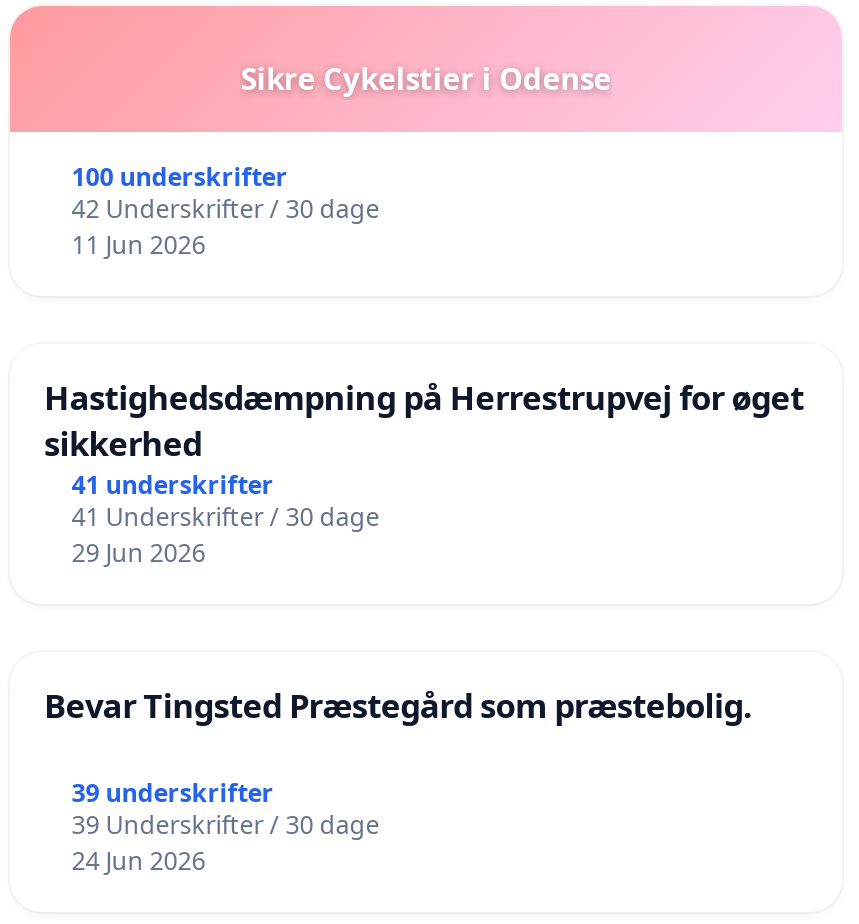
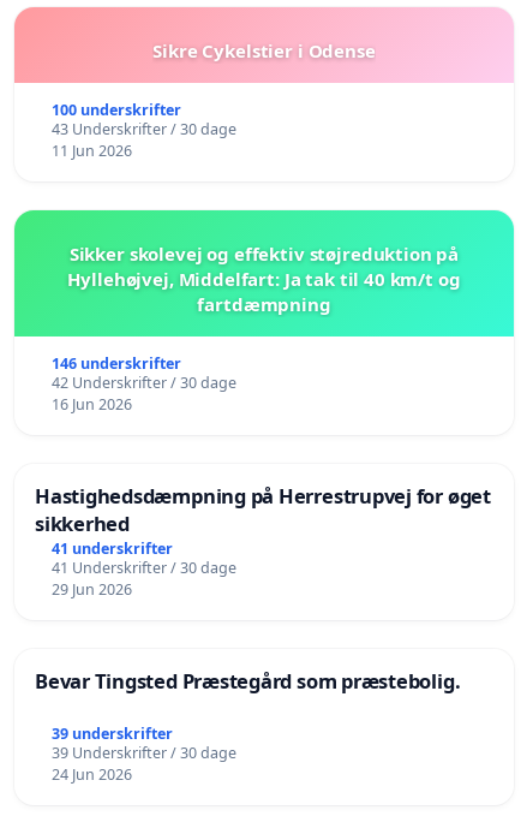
moved down: 42 Underskrifter / 30 dage

+ 43 Underskrifter / 30 dage

+ [image]
+ Sikker skolevej og effektiv støjreduktion på
+ Hyllehøjvej, Middelfart: Ja tak til 40 km/t og
+ fartdæmpning
+ 146 underskrifter
+ 16 Jun 2026
